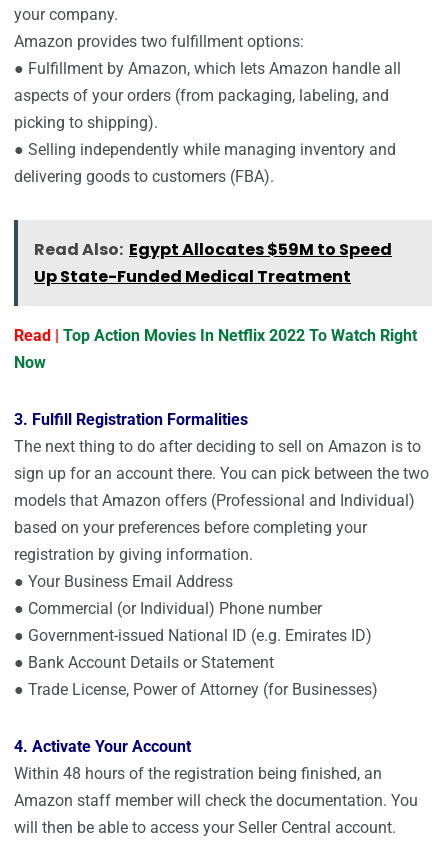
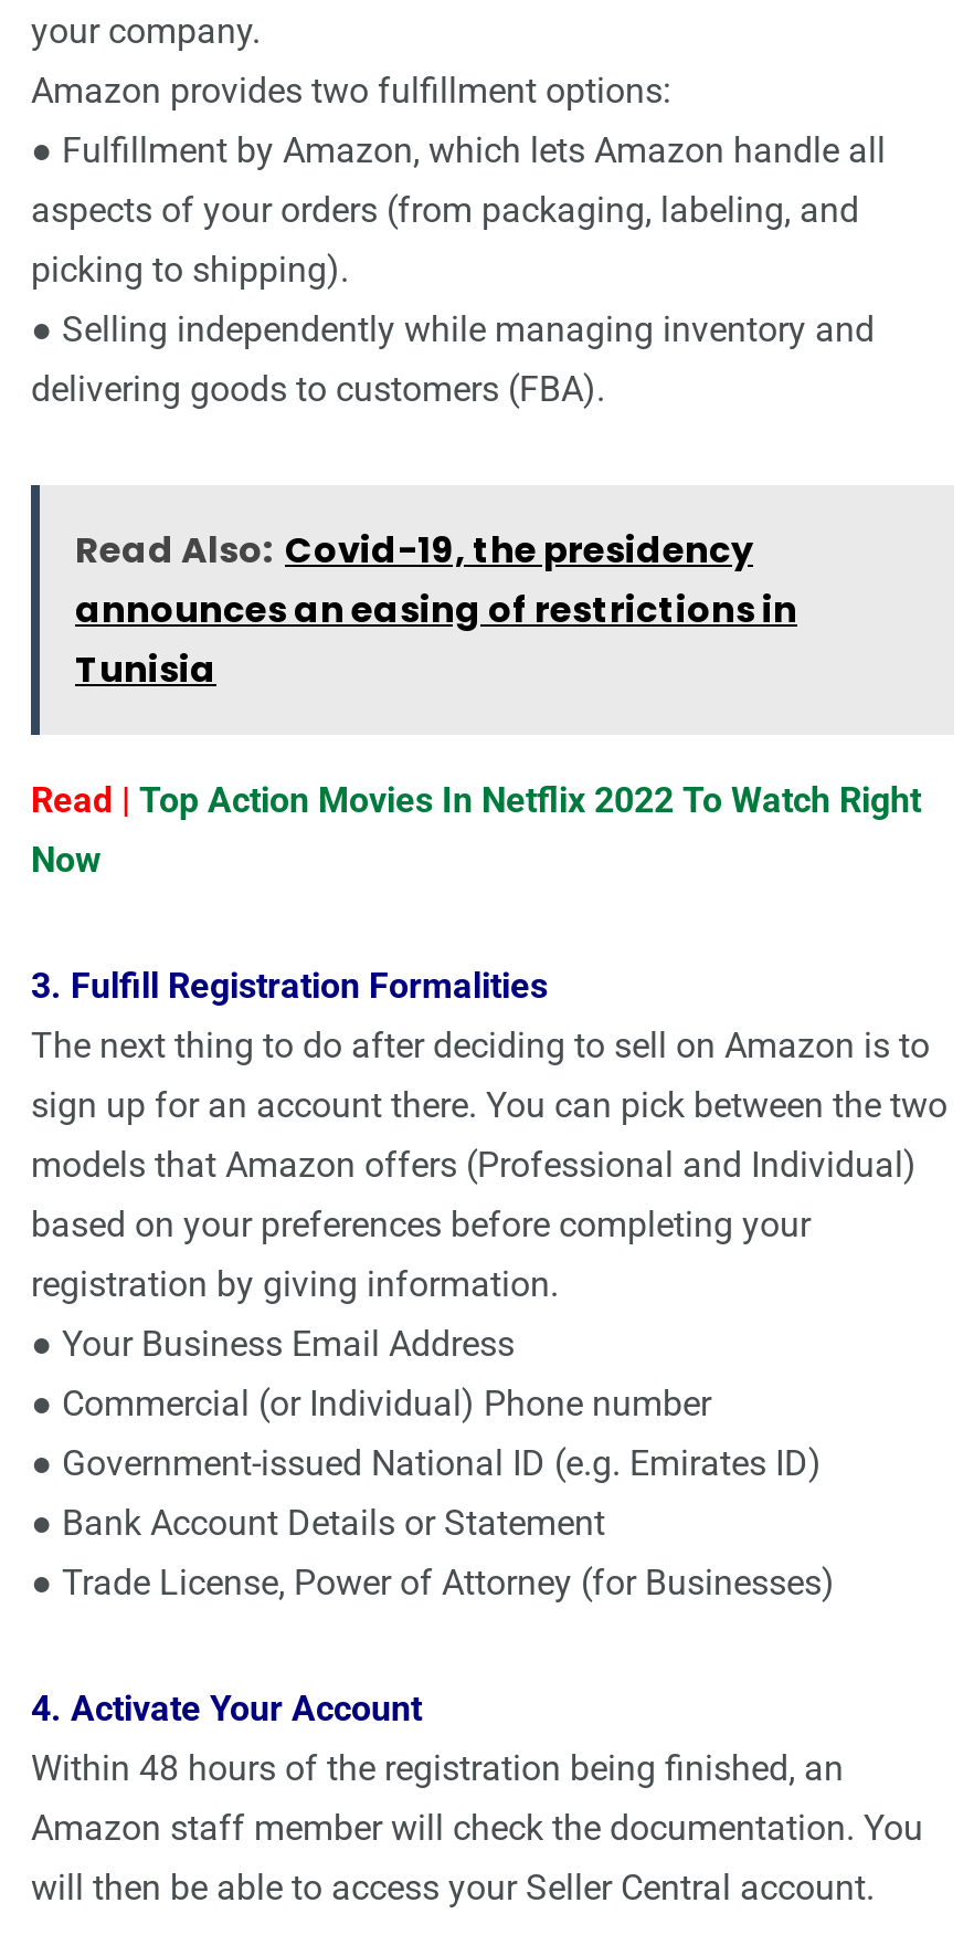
- Read Also: Egypt Allocates $59M to Speed
- Up State-Funded Medical Treatment
+ Read Also: Covid-19, the presidency
+ announces an easing of restrictions in
+ Tunisia
